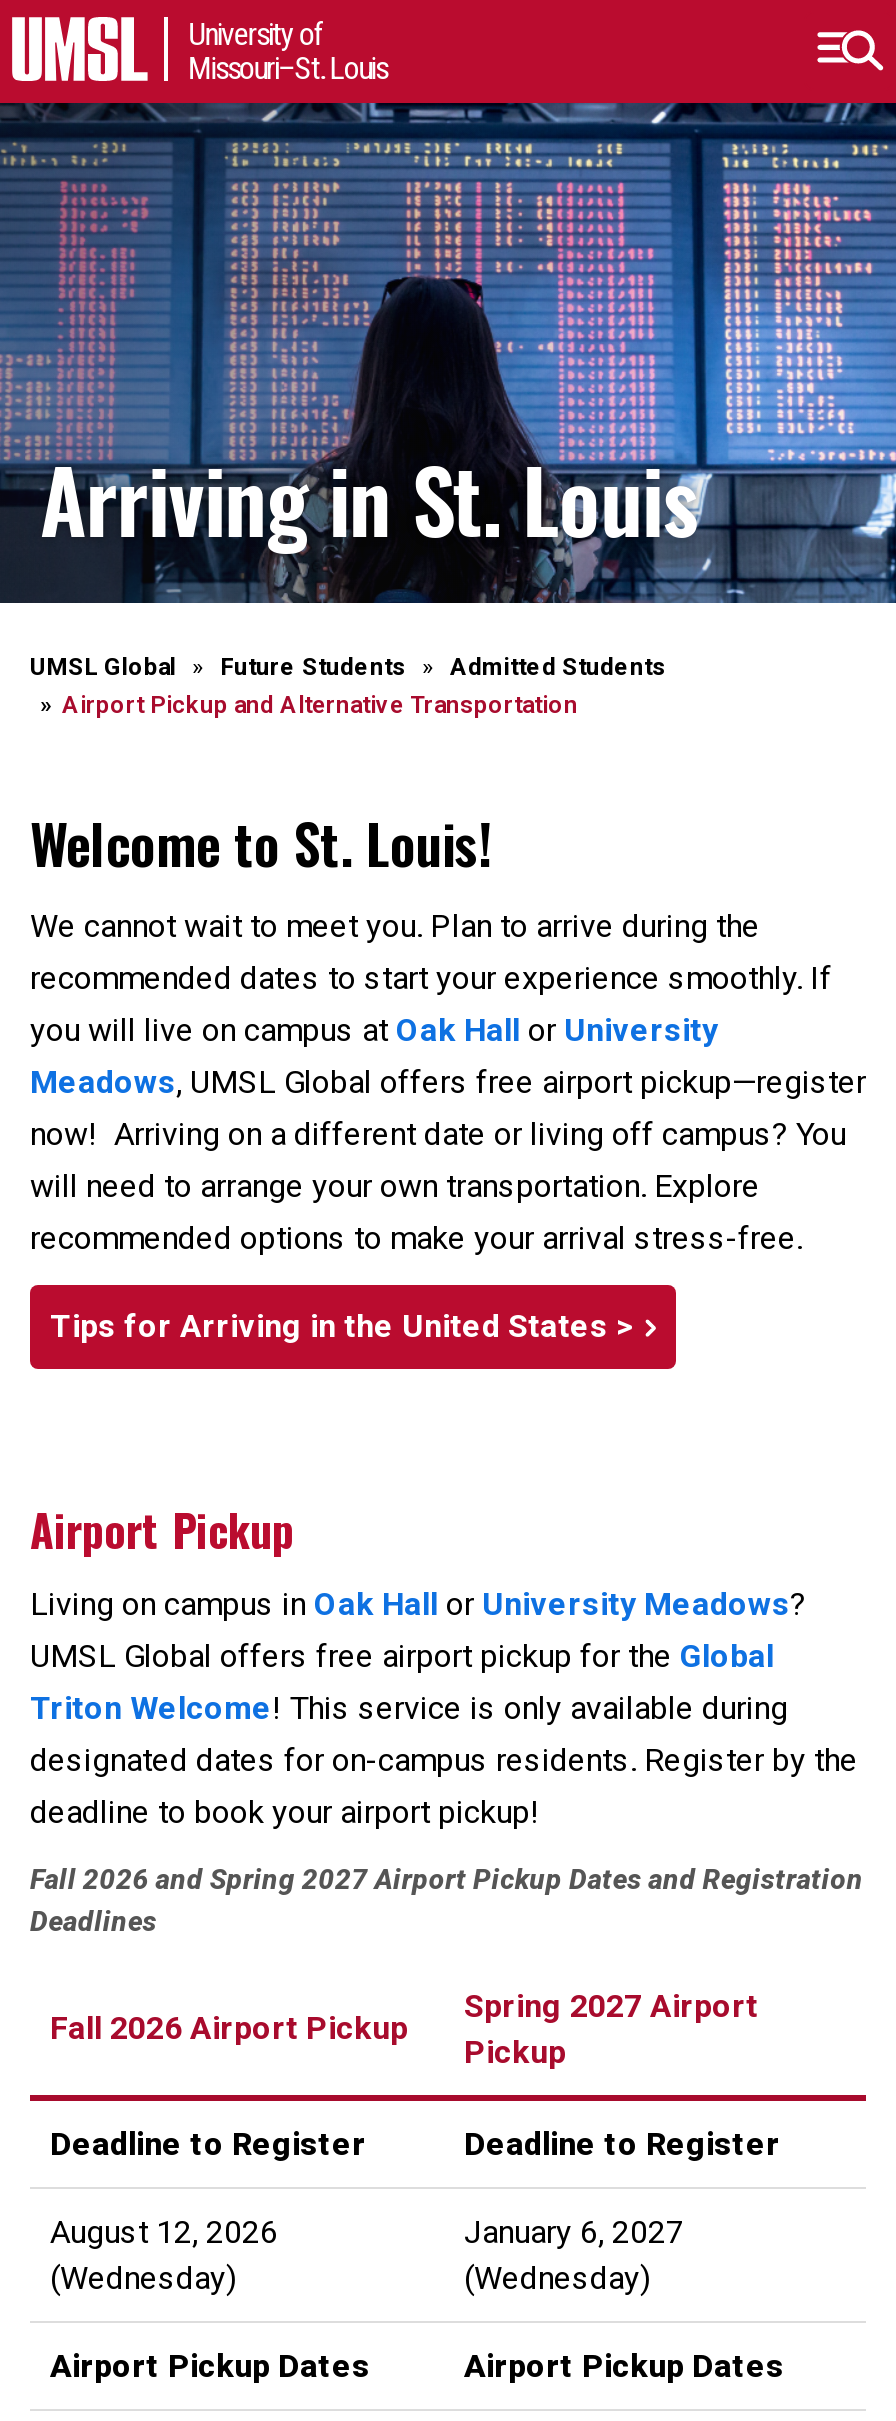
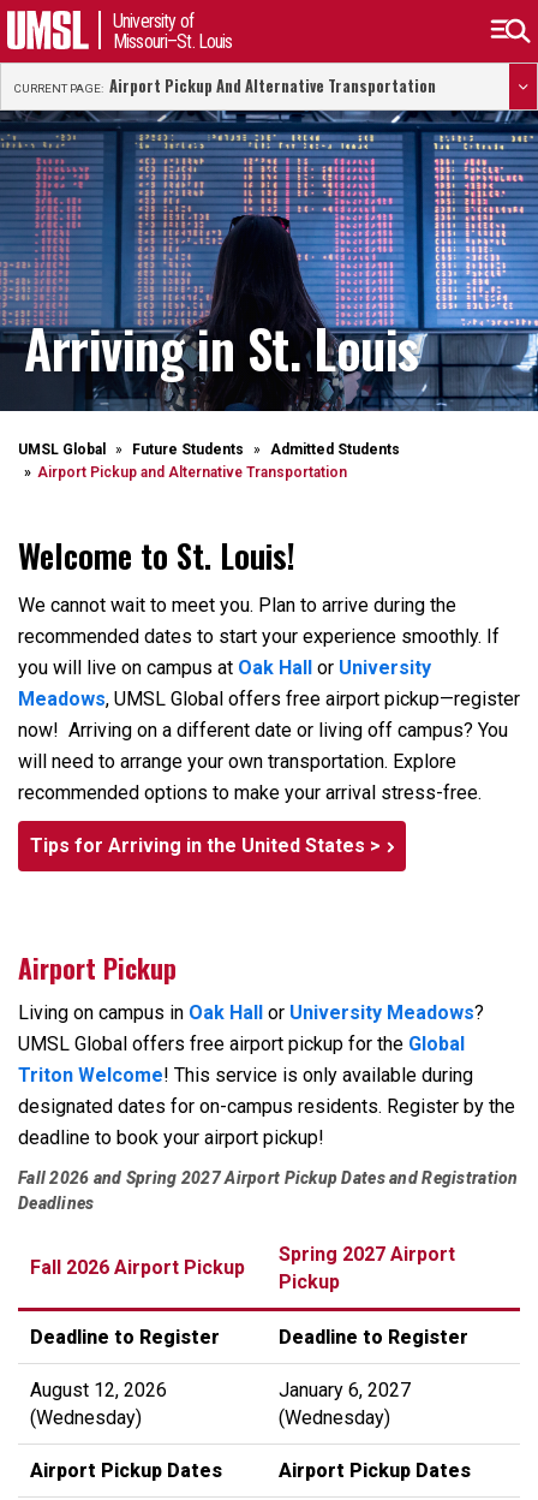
+ CURRENT PAGE: Airport Pickup And Alternative Transportation
